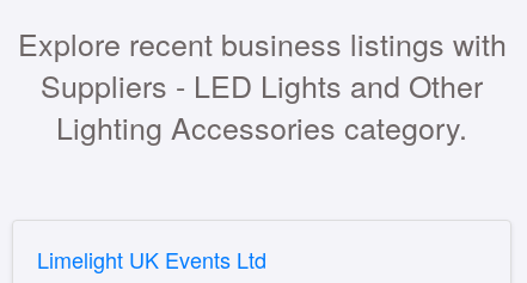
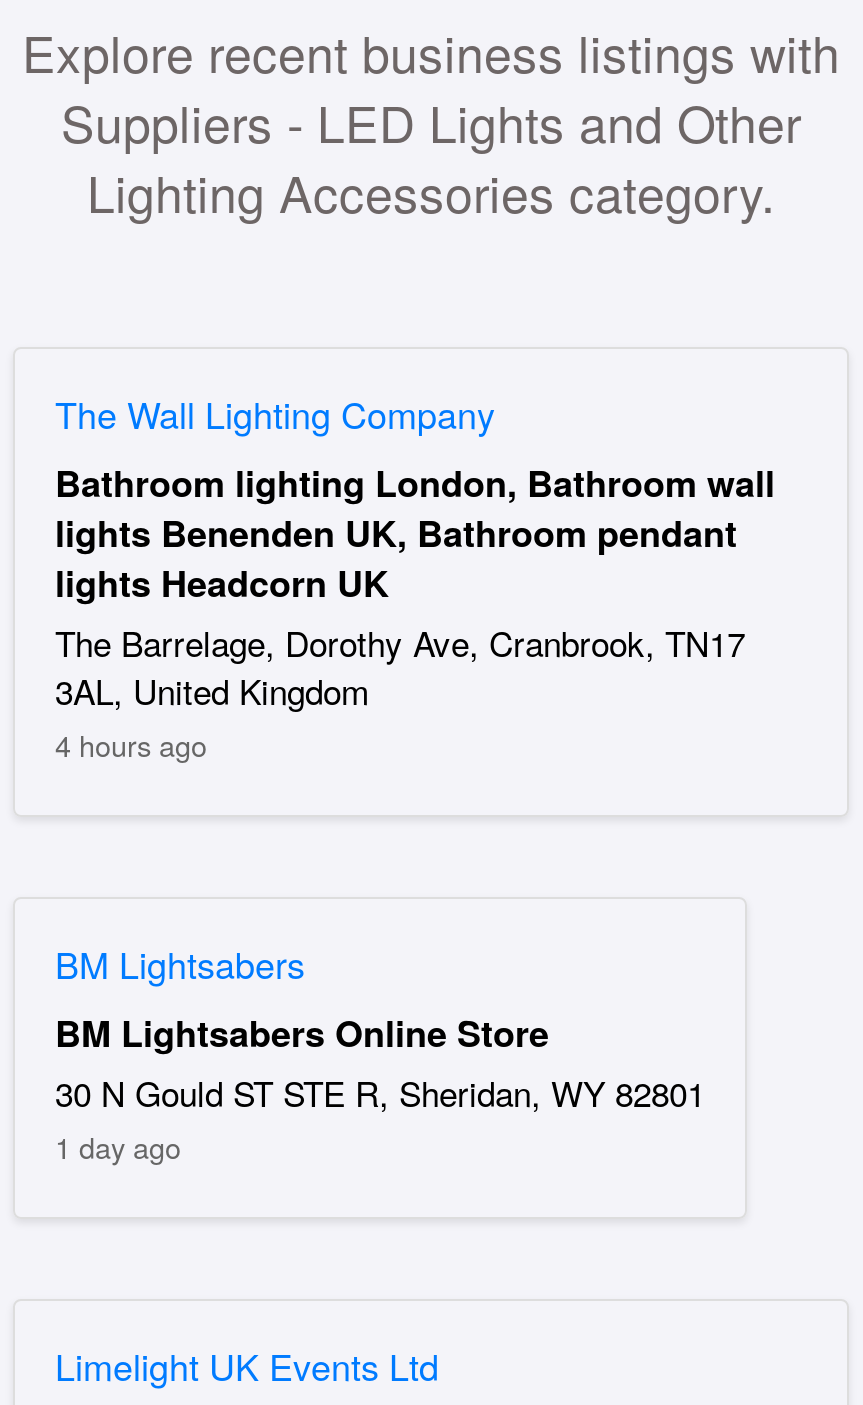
+ The Wall Lighting Company
+ Bathroom lighting London, Bathroom wall
+ lights Benenden UK, Bathroom pendant
+ lights Headcorn UK
+ The Barrelage, Dorothy Ave, Cranbrook, TN17
+ 3AL, United Kingdom
+ 4 hours ago

+ BM Lightsabers
+ BM Lightsabers Online Store
+ 30 N Gould ST STE R, Sheridan, WY 82801
+ 1 day ago
